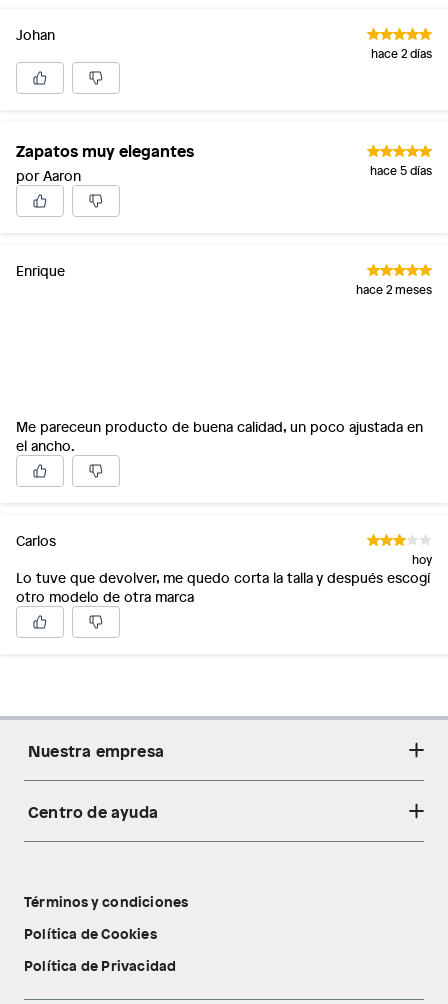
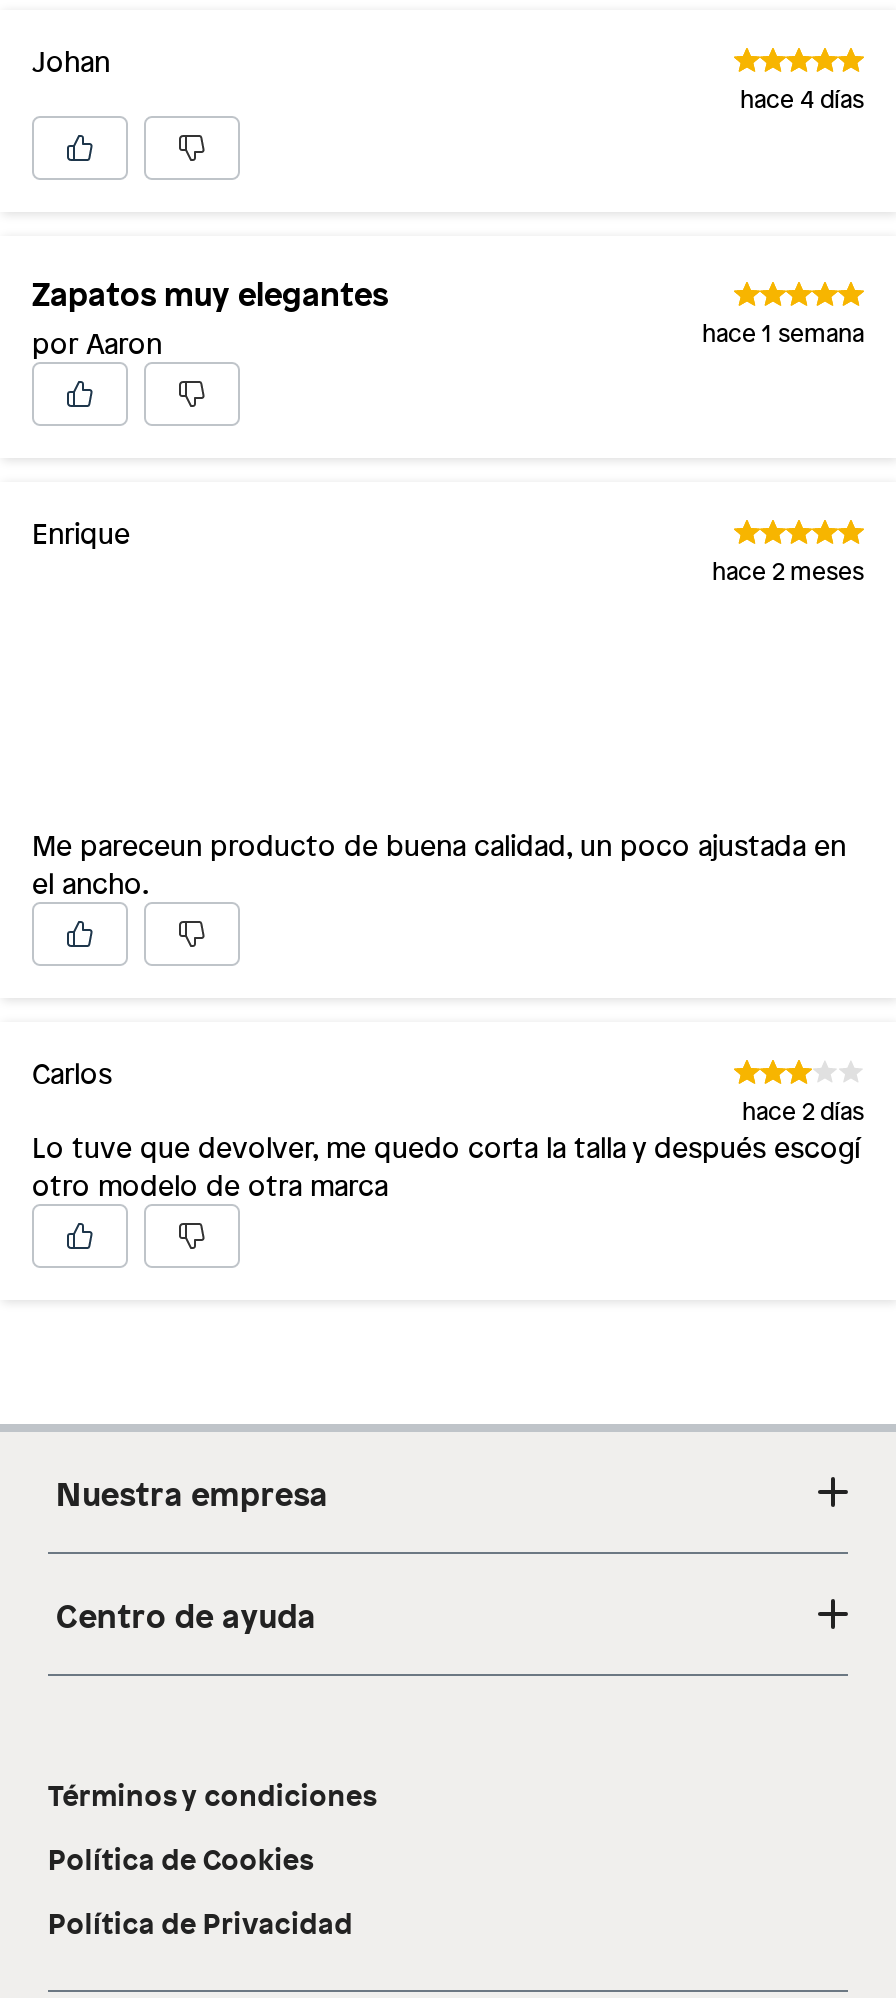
- hace 2 días
+ hace 4 días

- hace 5 días
+ hace 1 semana

- hoy
+ hace 2 días
